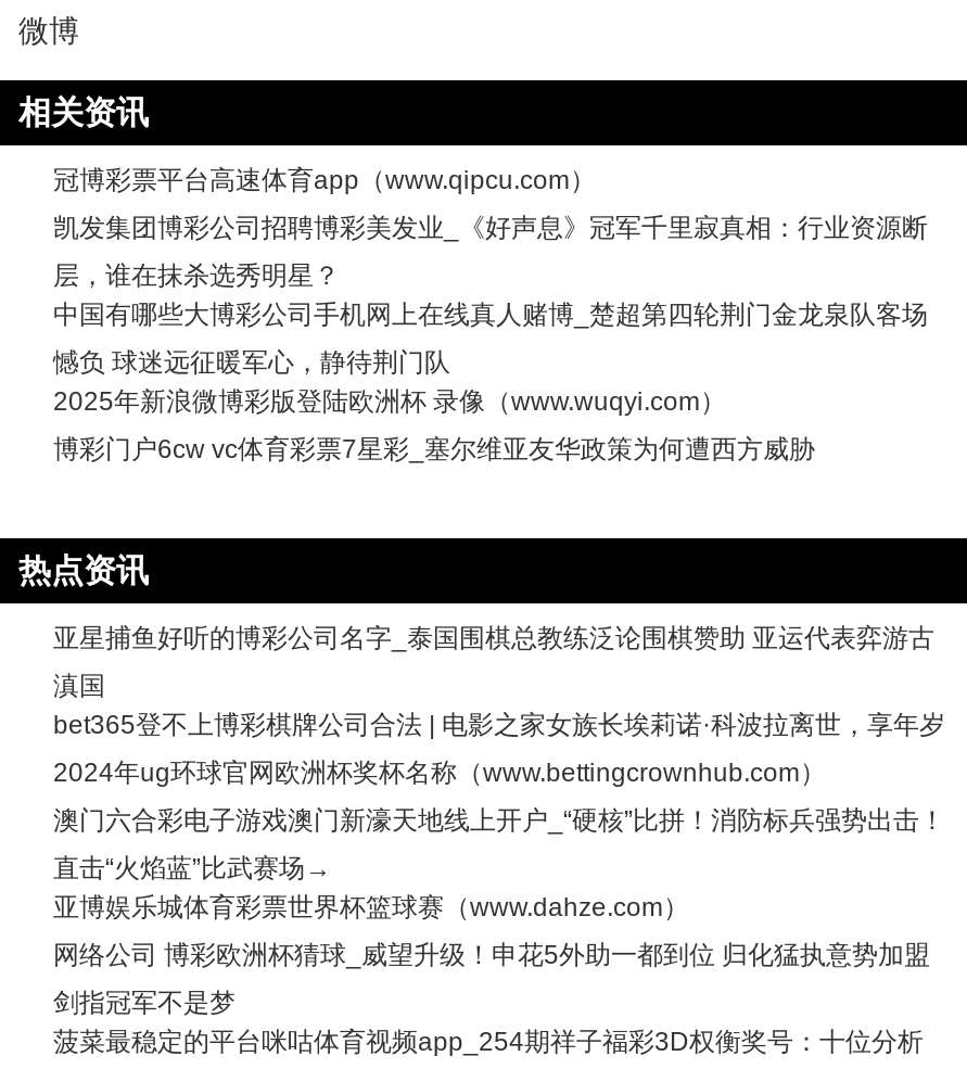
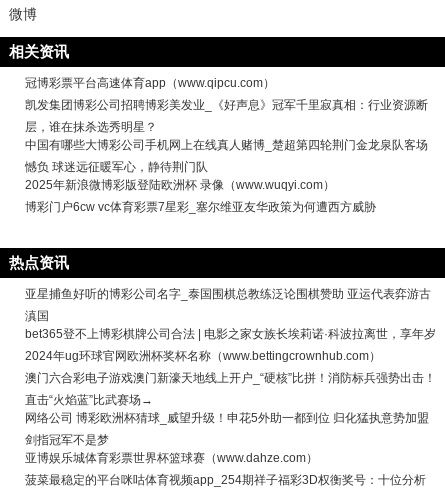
moved down: 亚博娱乐城体育彩票世界杯篮球赛（www.dahze.com）

moved up: 网络公司 博彩欧洲杯猜球_威望升级！申花5外助一都到位 归化猛执意势加盟 | 剑指冠军不是梦
